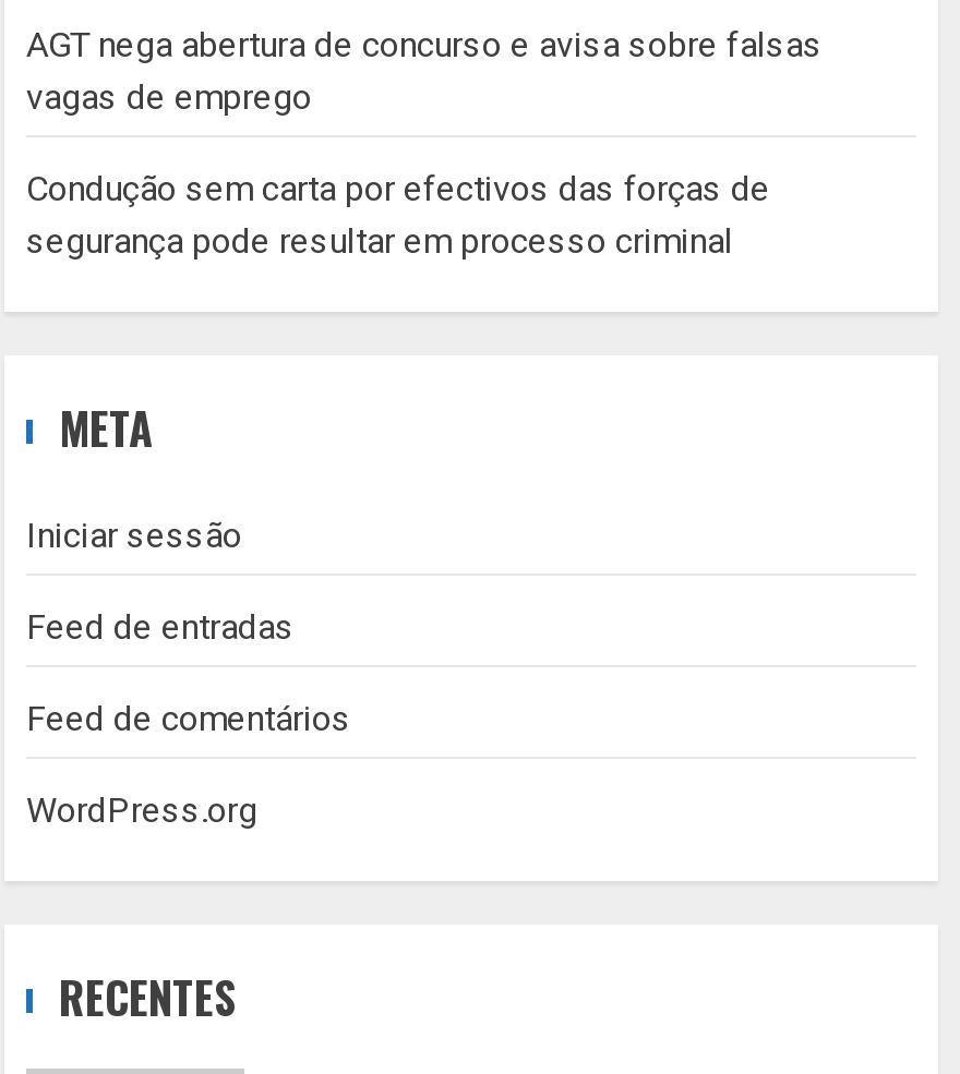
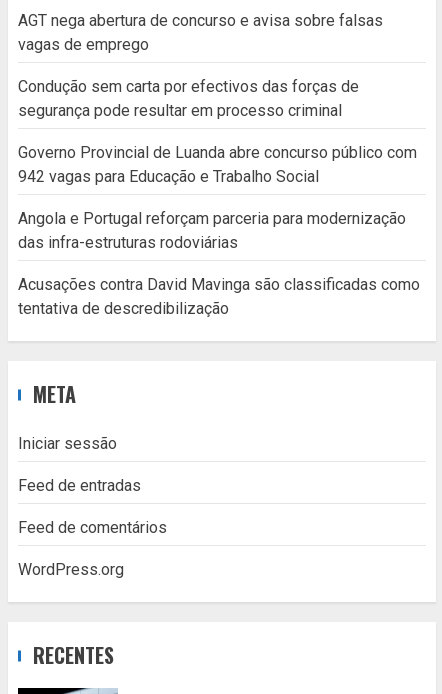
+ Governo Provincial de Luanda abre concurso público com
+ 942 vagas para Educação e Trabalho Social
+ Angola e Portugal reforçam parceria para modernização
+ das infra-estruturas rodoviárias
+ Acusações contra David Mavinga são classificadas como
+ tentativa de descredibilização
